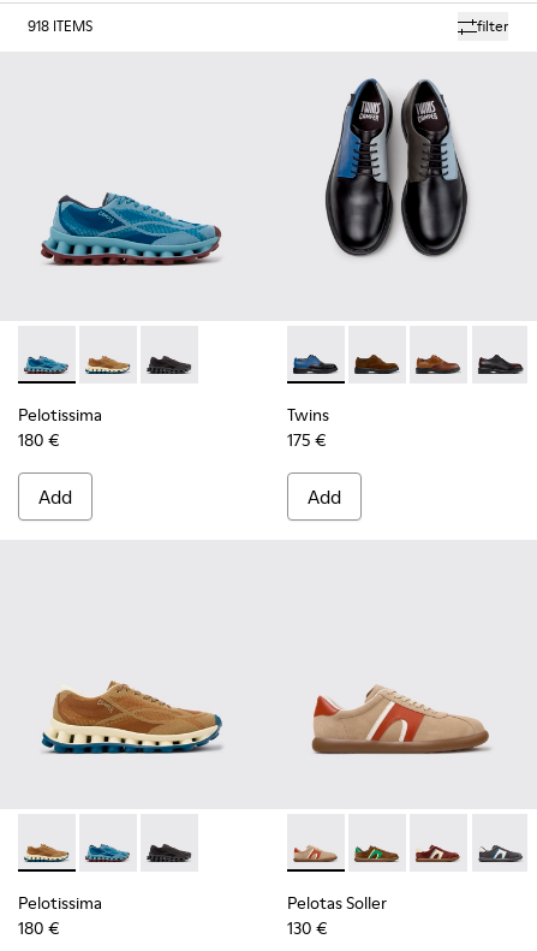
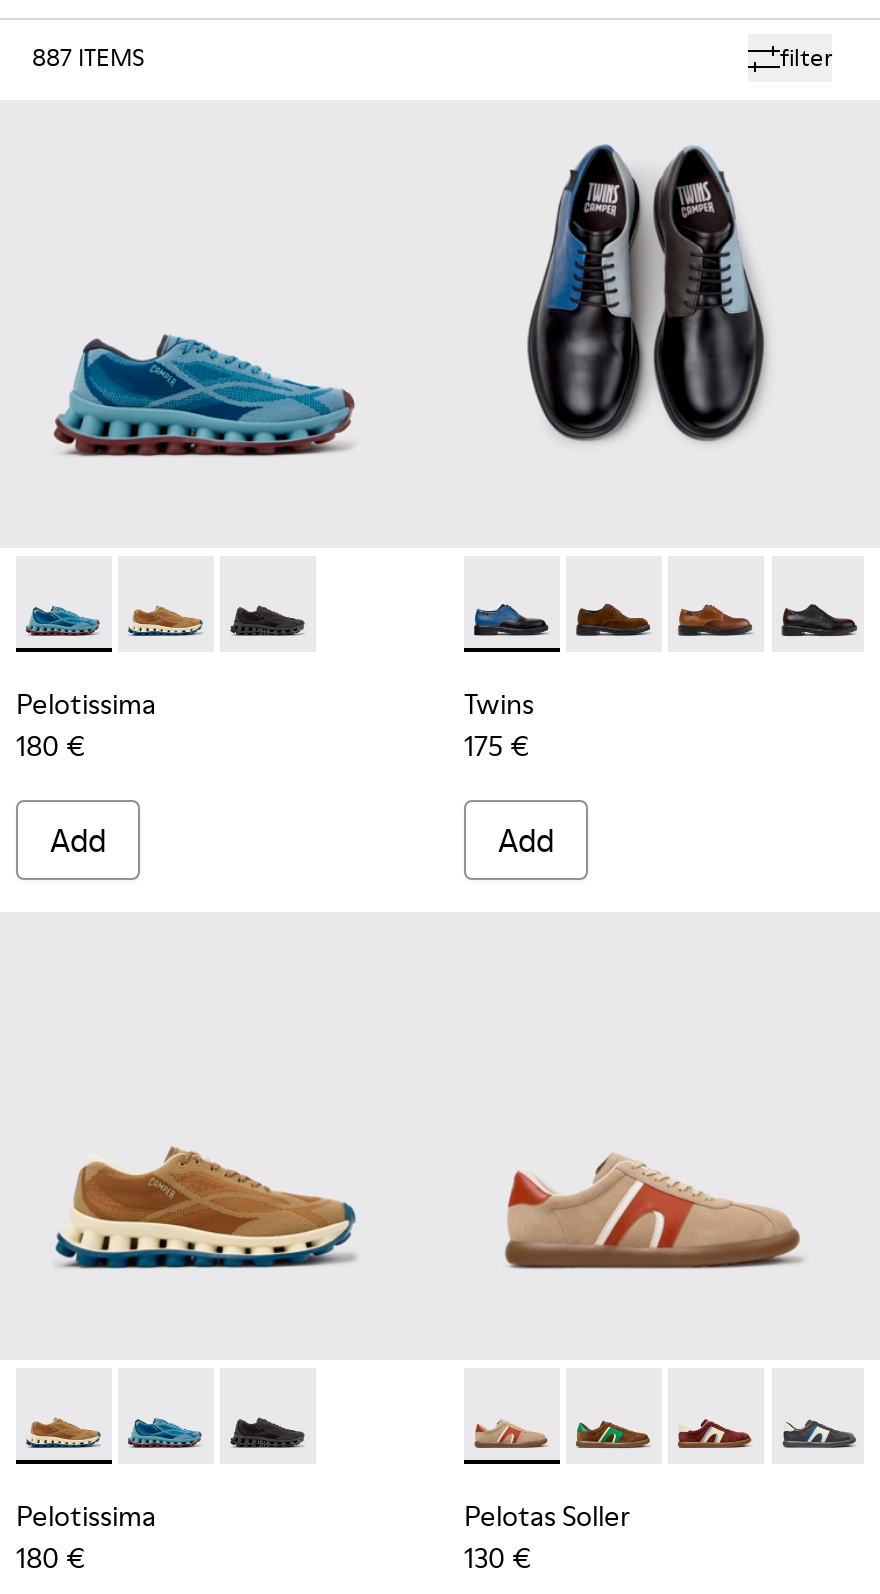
- 918 ITEMS
+ 887 ITEMS
